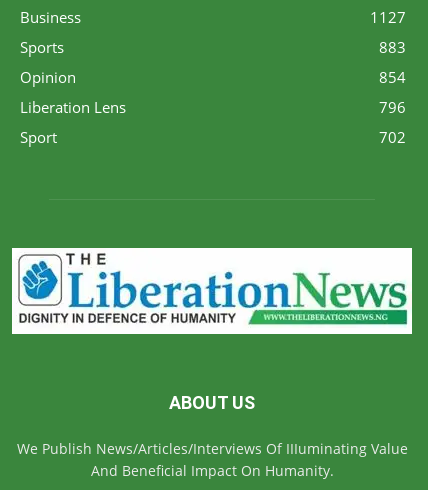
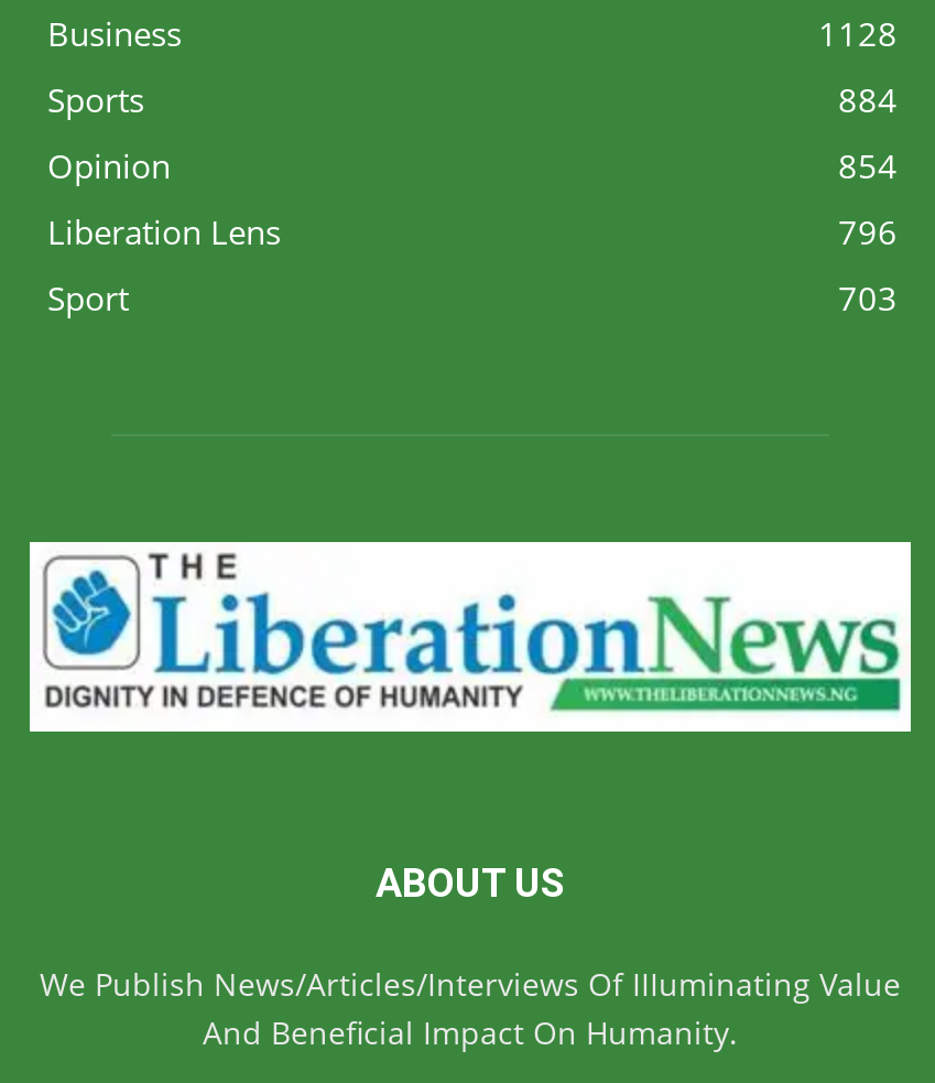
- 1127
+ 1128

- 883
+ 884

- 702
+ 703
